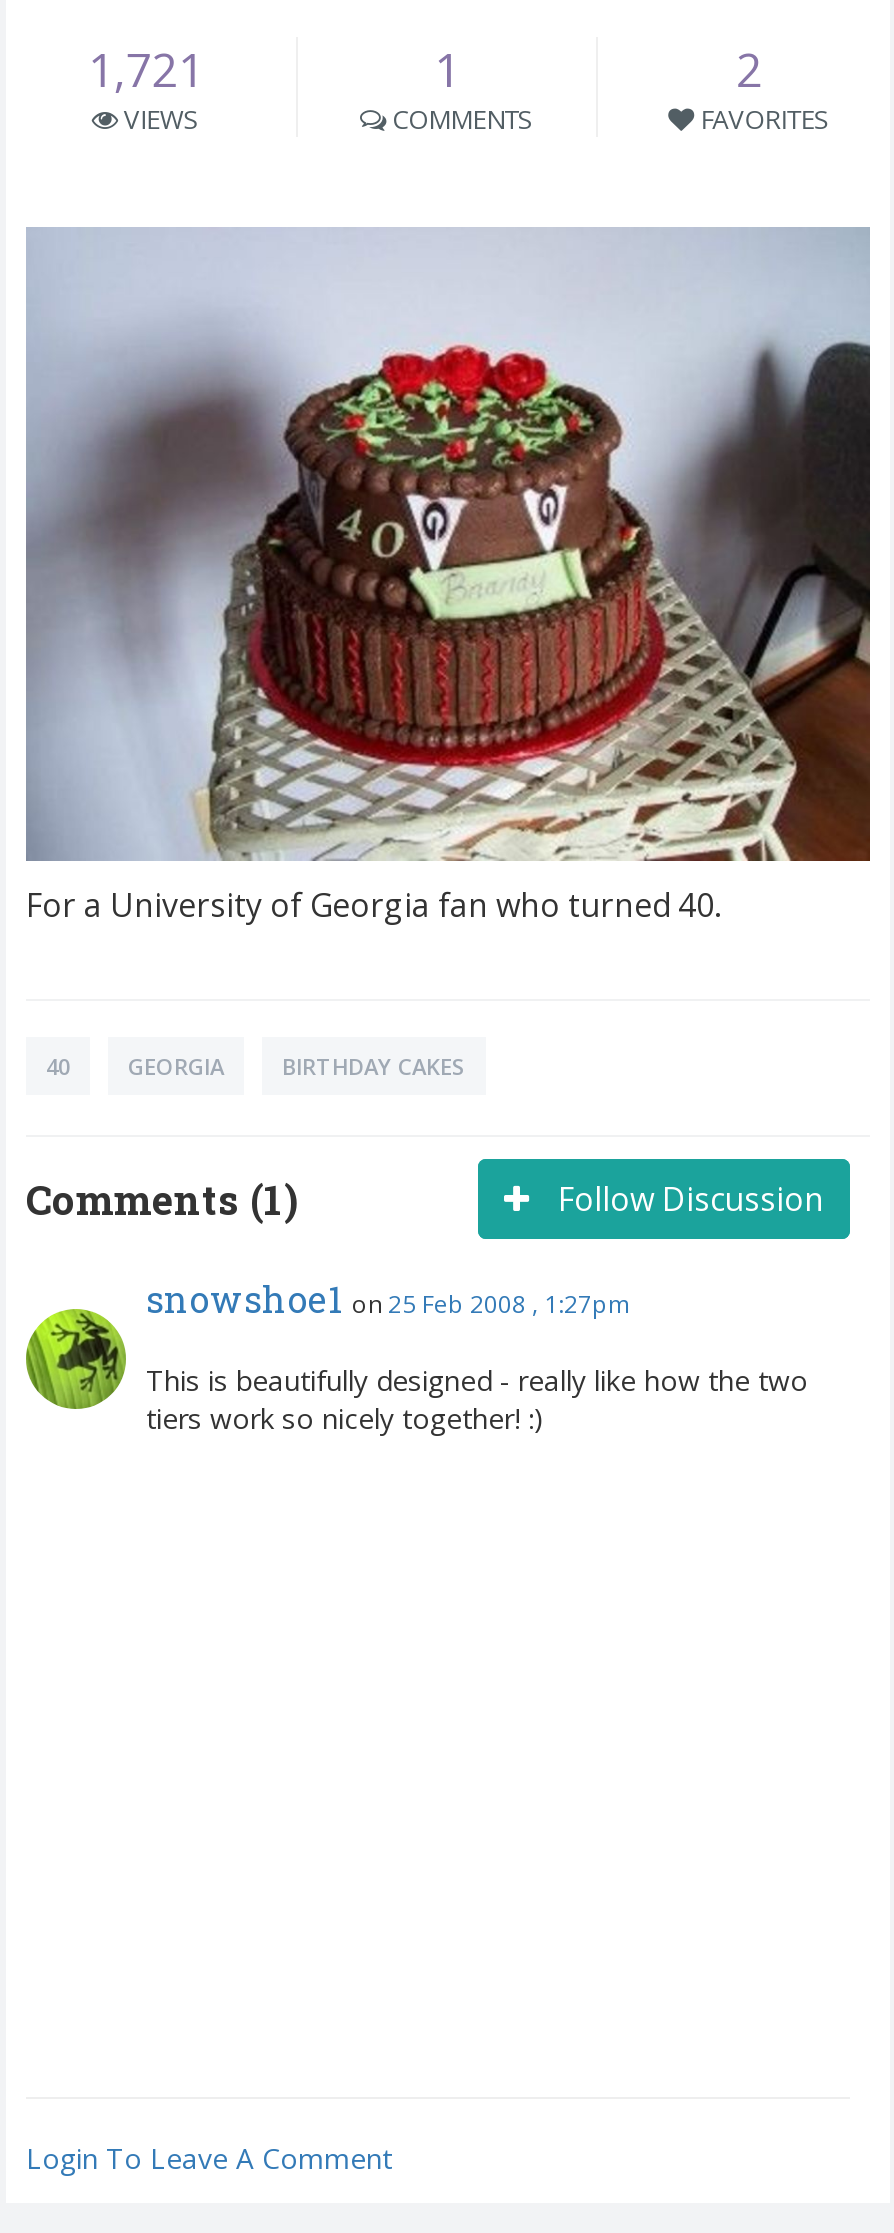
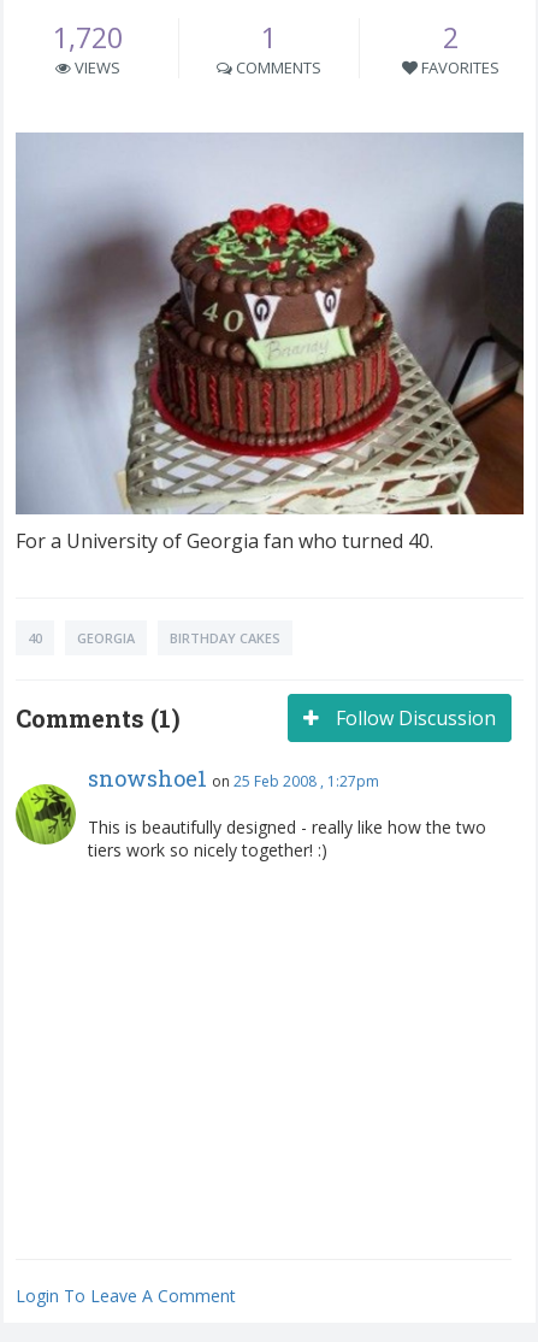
- 1,721
+ 1,720
